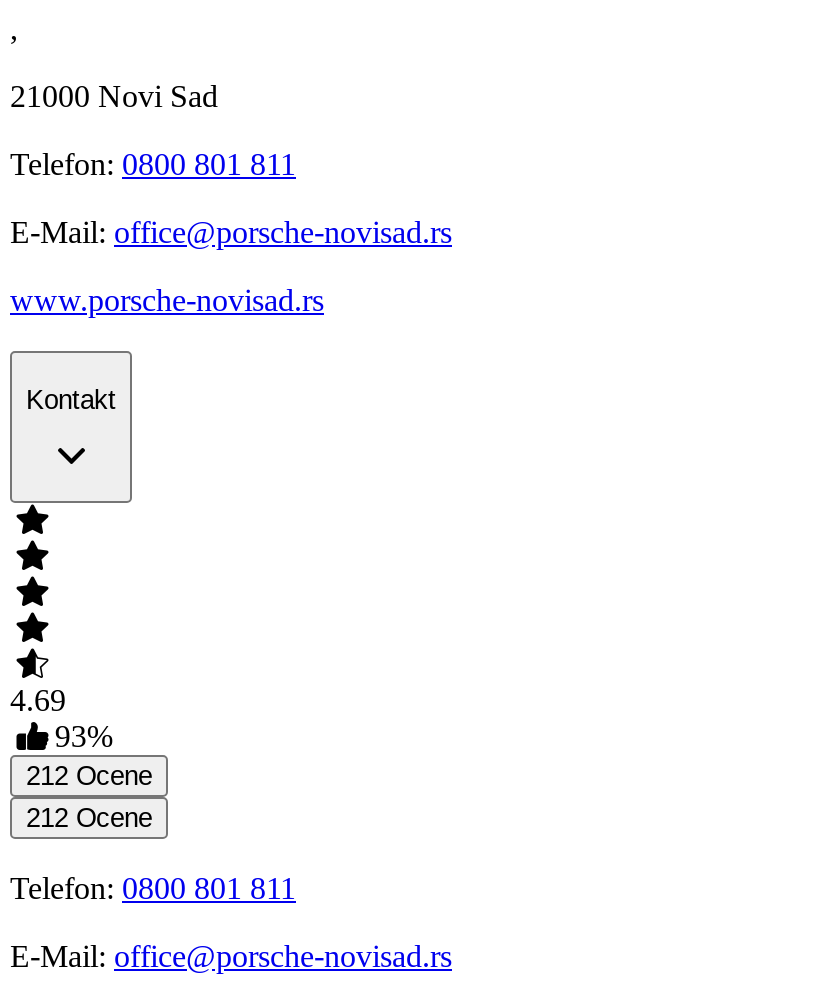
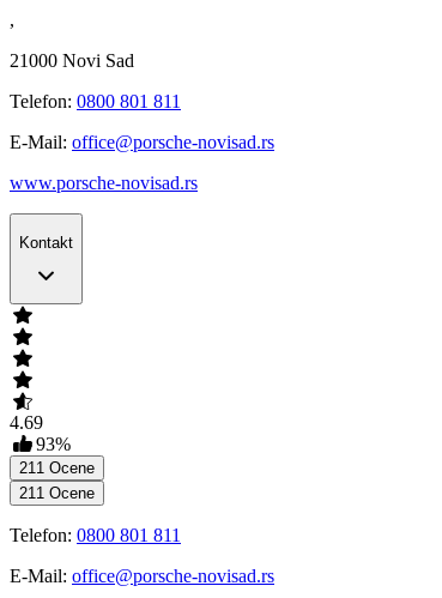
- 212 Ocene
+ 211 Ocene

- 212 Ocene
+ 211 Ocene
